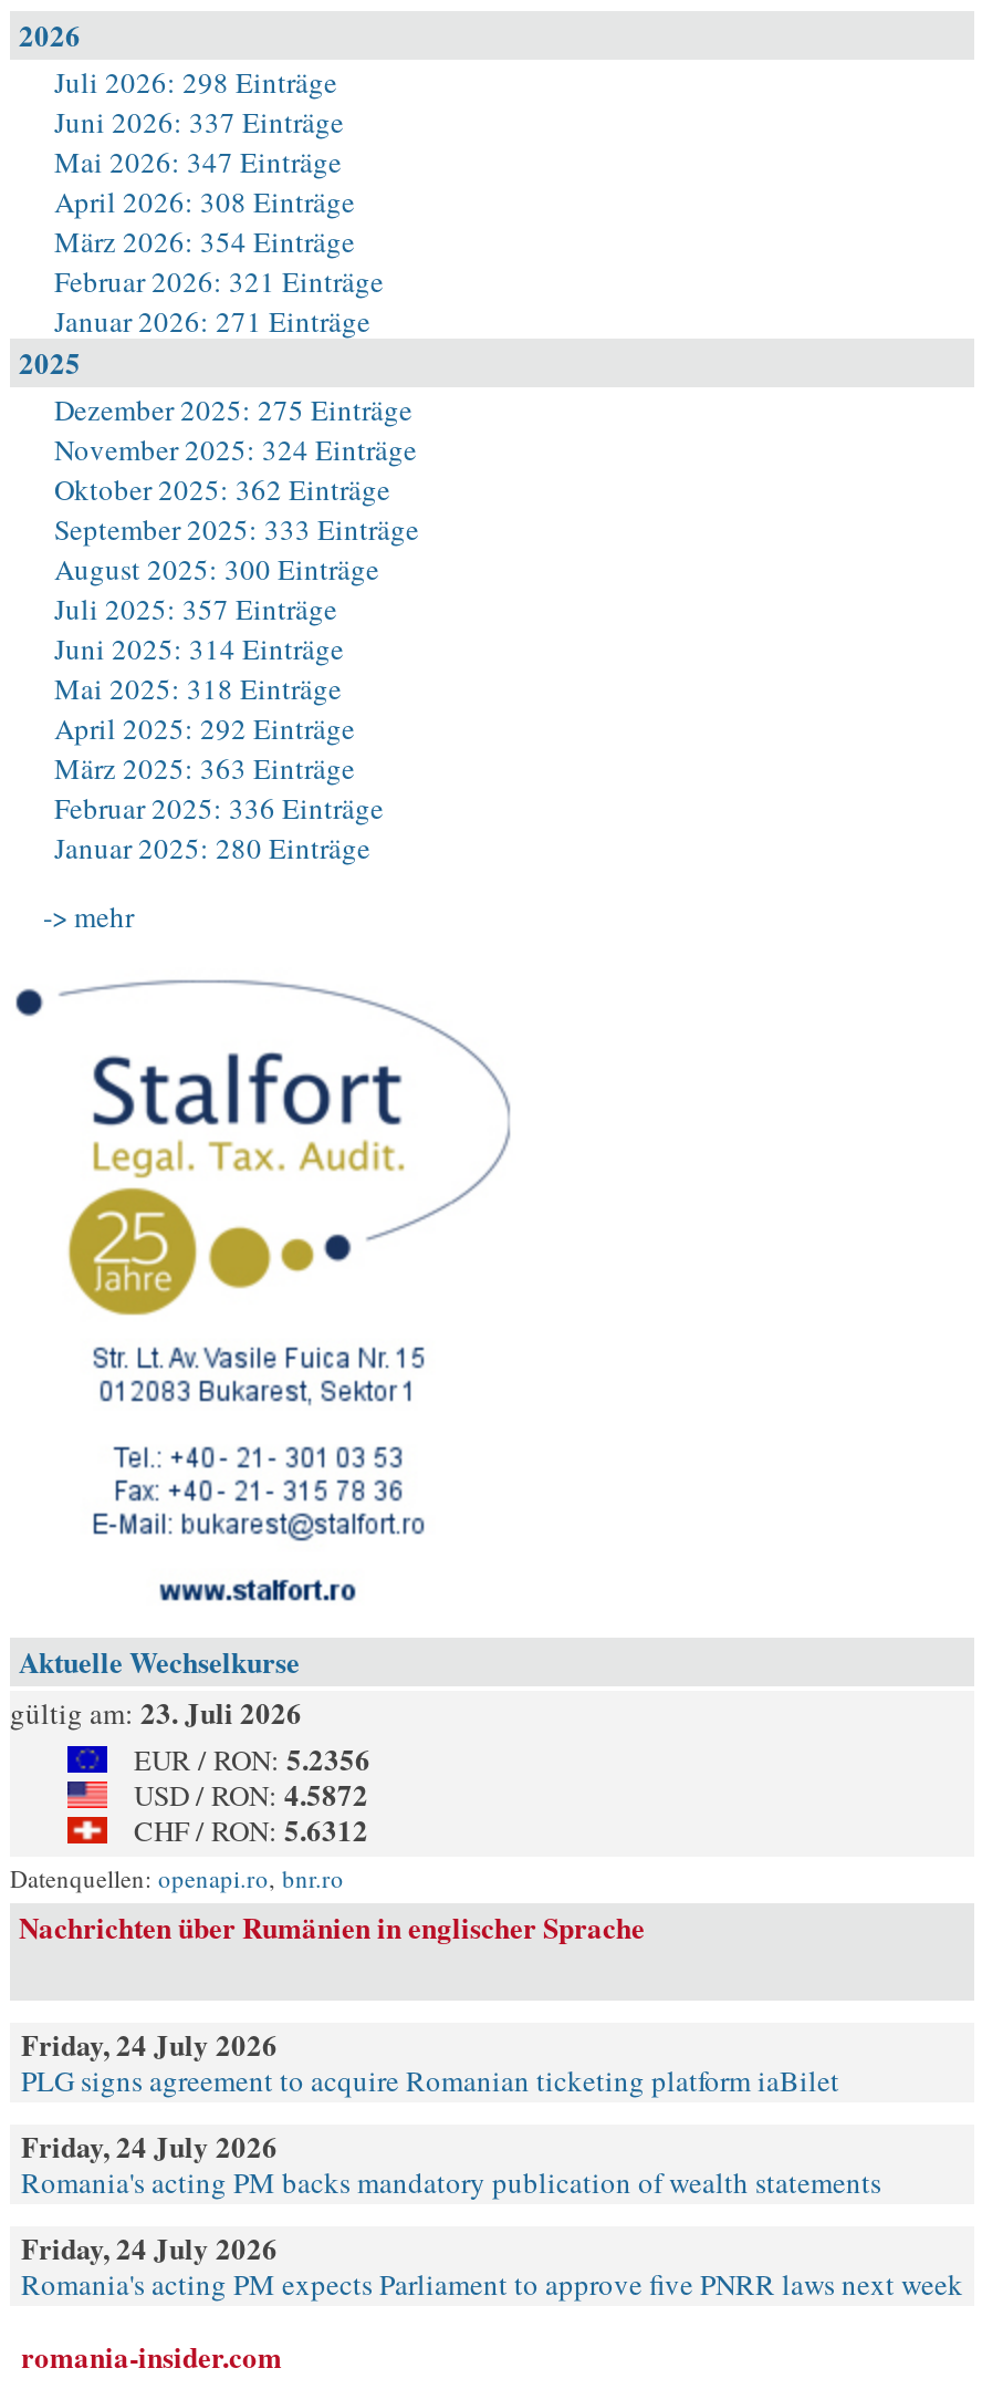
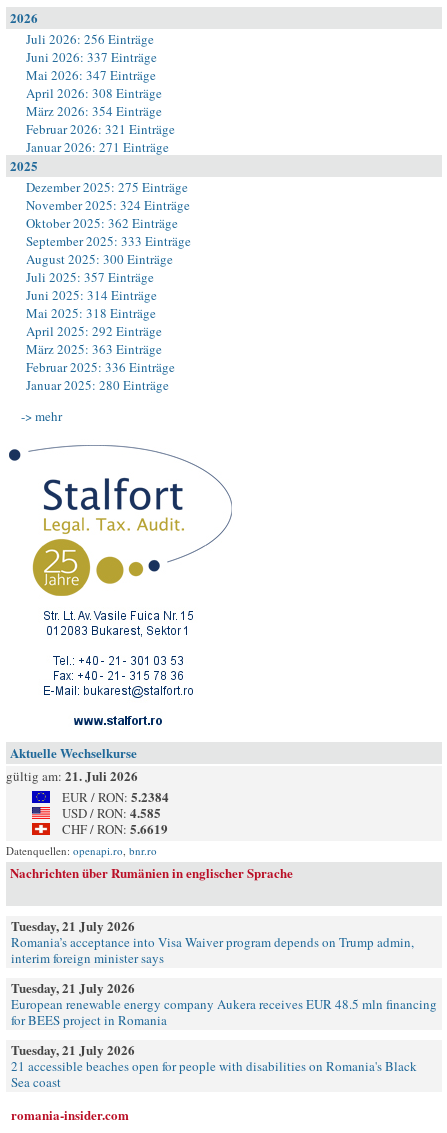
- Juli 2026: 298 Einträge
+ Juli 2026: 256 Einträge

- gültig am: 23. Juli 2026
+ gültig am: 21. Juli 2026

- EUR / RON: 5.2356
+ EUR / RON: 5.2384

- USD / RON: 4.5872
+ USD / RON: 4.585

- CHF / RON: 5.6312
+ CHF / RON: 5.6619

- Friday, 24 July 2026
- PLG signs agreement to acquire Romanian ticketing platform iaBilet
+ Tuesday, 21 July 2026
+ Romania’s acceptance into Visa Waiver program depends on Trump admin,
+ interim foreign minister says

- Friday, 24 July 2026
- Romania's acting PM backs mandatory publication of wealth statements
+ Tuesday, 21 July 2026
+ European renewable energy company Aukera receives EUR 48.5 mln financing
+ for BEES project in Romania

- Friday, 24 July 2026
- Romania's acting PM expects Parliament to approve five PNRR laws next week
+ Tuesday, 21 July 2026
+ 21 accessible beaches open for people with disabilities on Romania's Black
+ Sea coast
